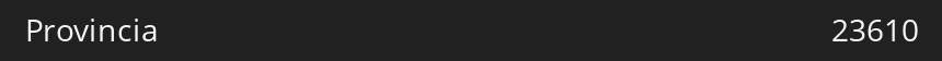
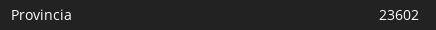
- 23610
+ 23602
